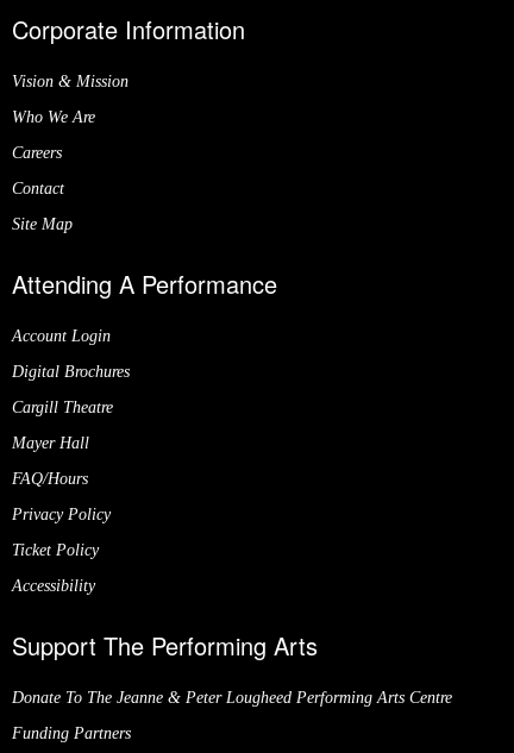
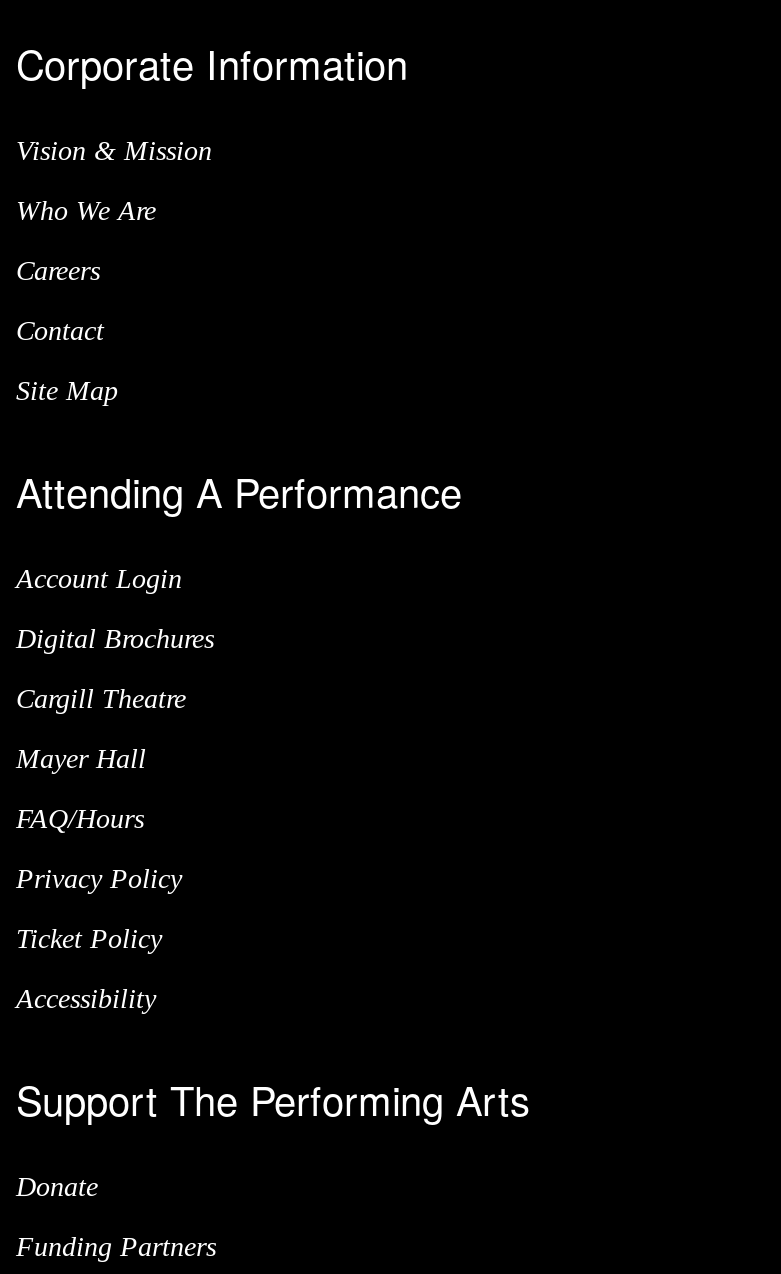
- Donate To The Jeanne & Peter Lougheed Performing Arts Centre
+ Donate
